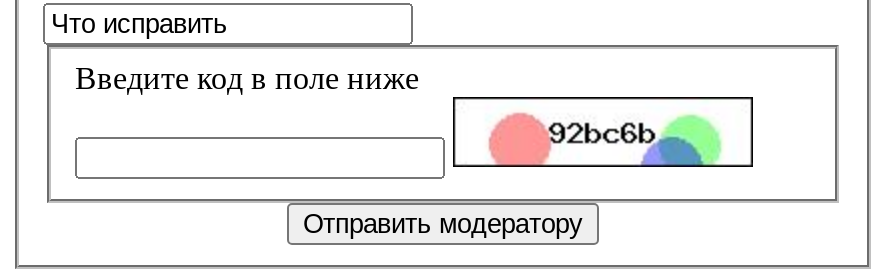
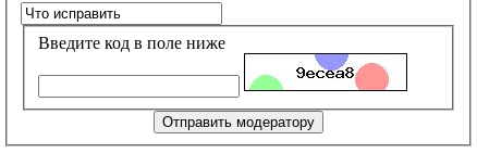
- [image]
+ [image]
